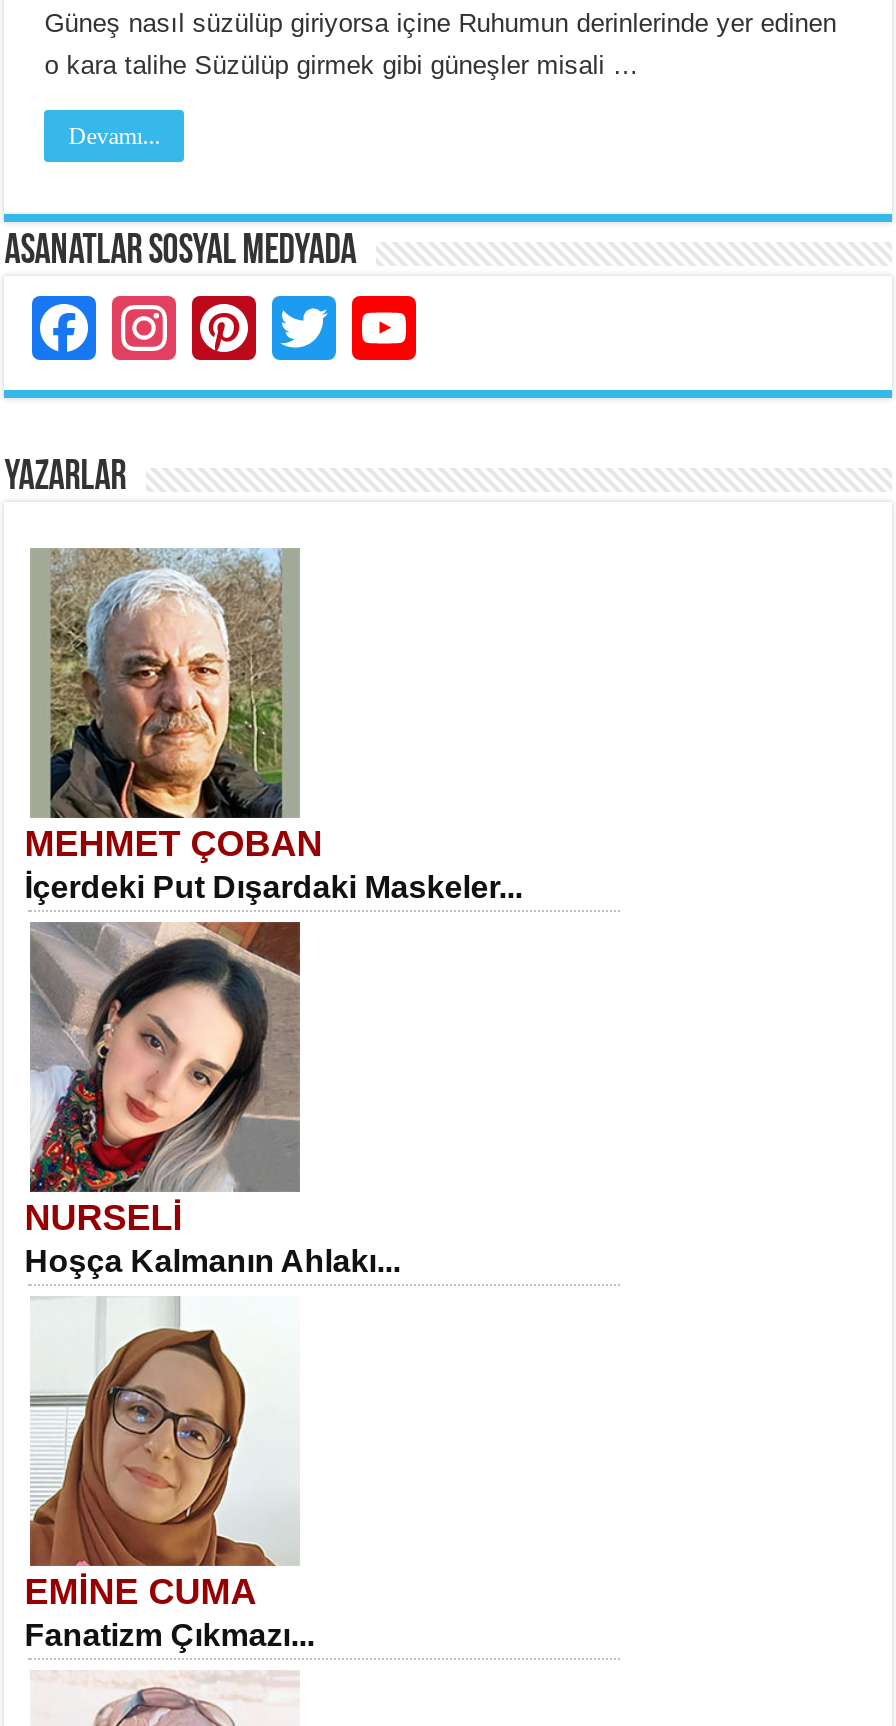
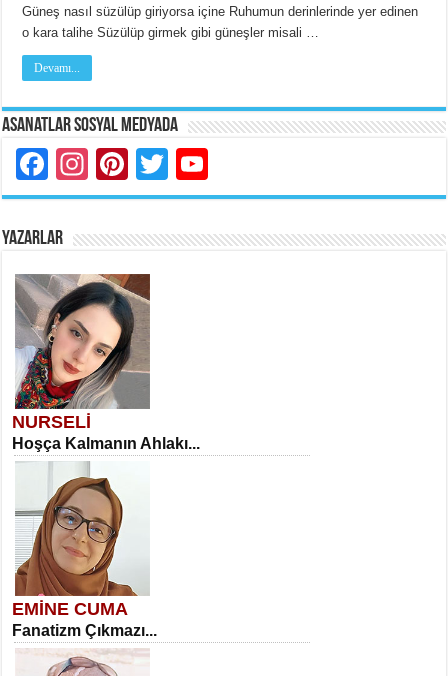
- [image]
- MEHMET ÇOBAN
- İçerdeki Put Dışardaki Maskeler...
